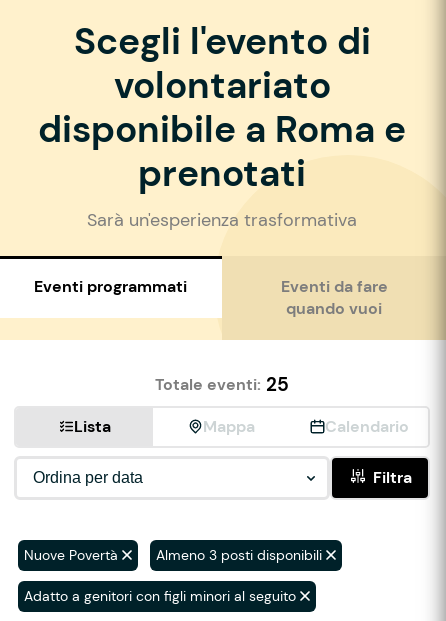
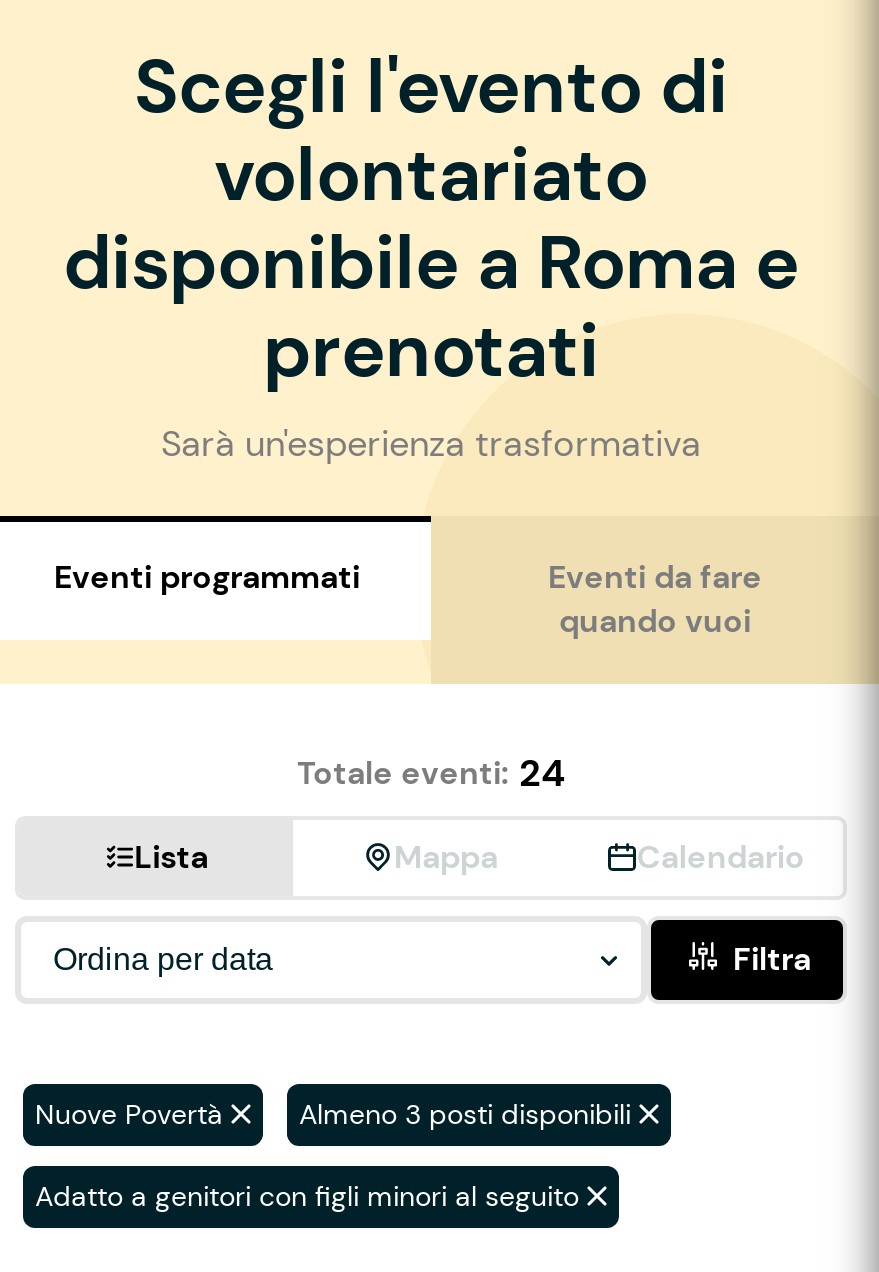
- Totale eventi: 25
+ Totale eventi: 24
